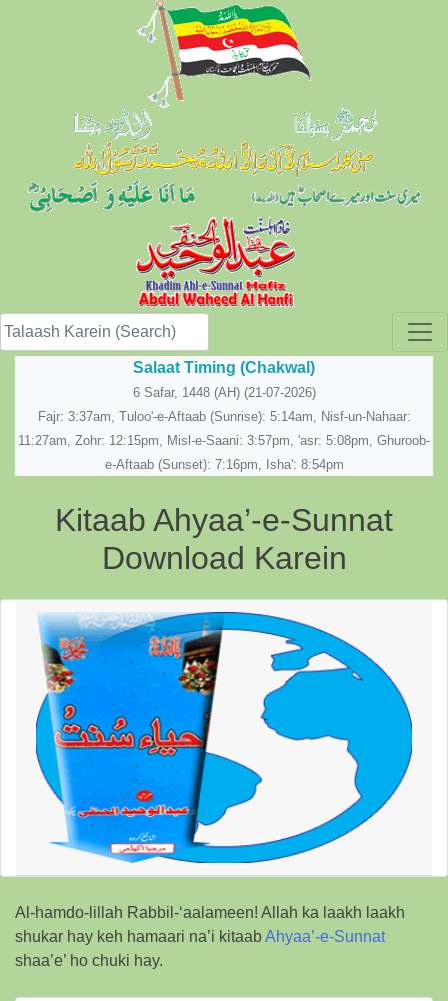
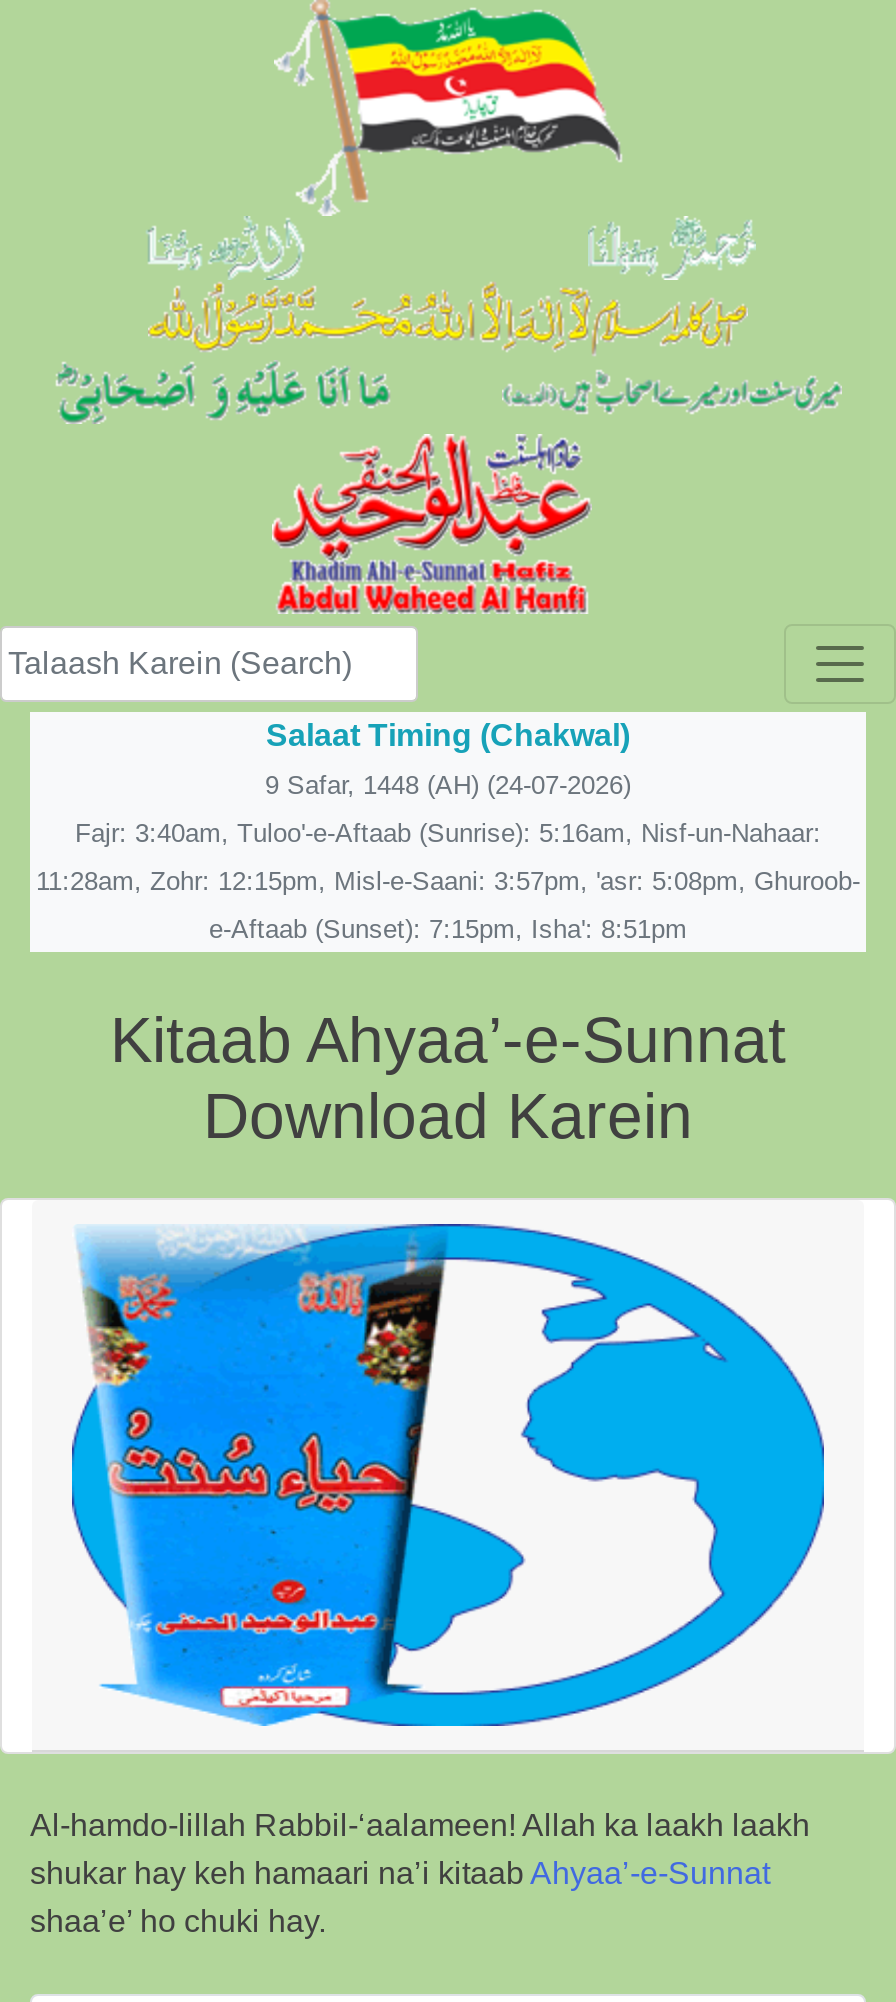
- 6 Safar, 1448 (AH) (21-07-2026)
+ 9 Safar, 1448 (AH) (24-07-2026)

- Fajr: 3:37am, Tuloo'-e-Aftaab (Sunrise): 5:14am, Nisf-un-Nahaar:
+ Fajr: 3:40am, Tuloo'-e-Aftaab (Sunrise): 5:16am, Nisf-un-Nahaar:

- 11:27am, Zohr: 12:15pm, Misl-e-Saani: 3:57pm, 'asr: 5:08pm, Ghuroob-
+ 11:28am, Zohr: 12:15pm, Misl-e-Saani: 3:57pm, 'asr: 5:08pm, Ghuroob-

- e-Aftaab (Sunset): 7:16pm, Isha': 8:54pm
+ e-Aftaab (Sunset): 7:15pm, Isha': 8:51pm
